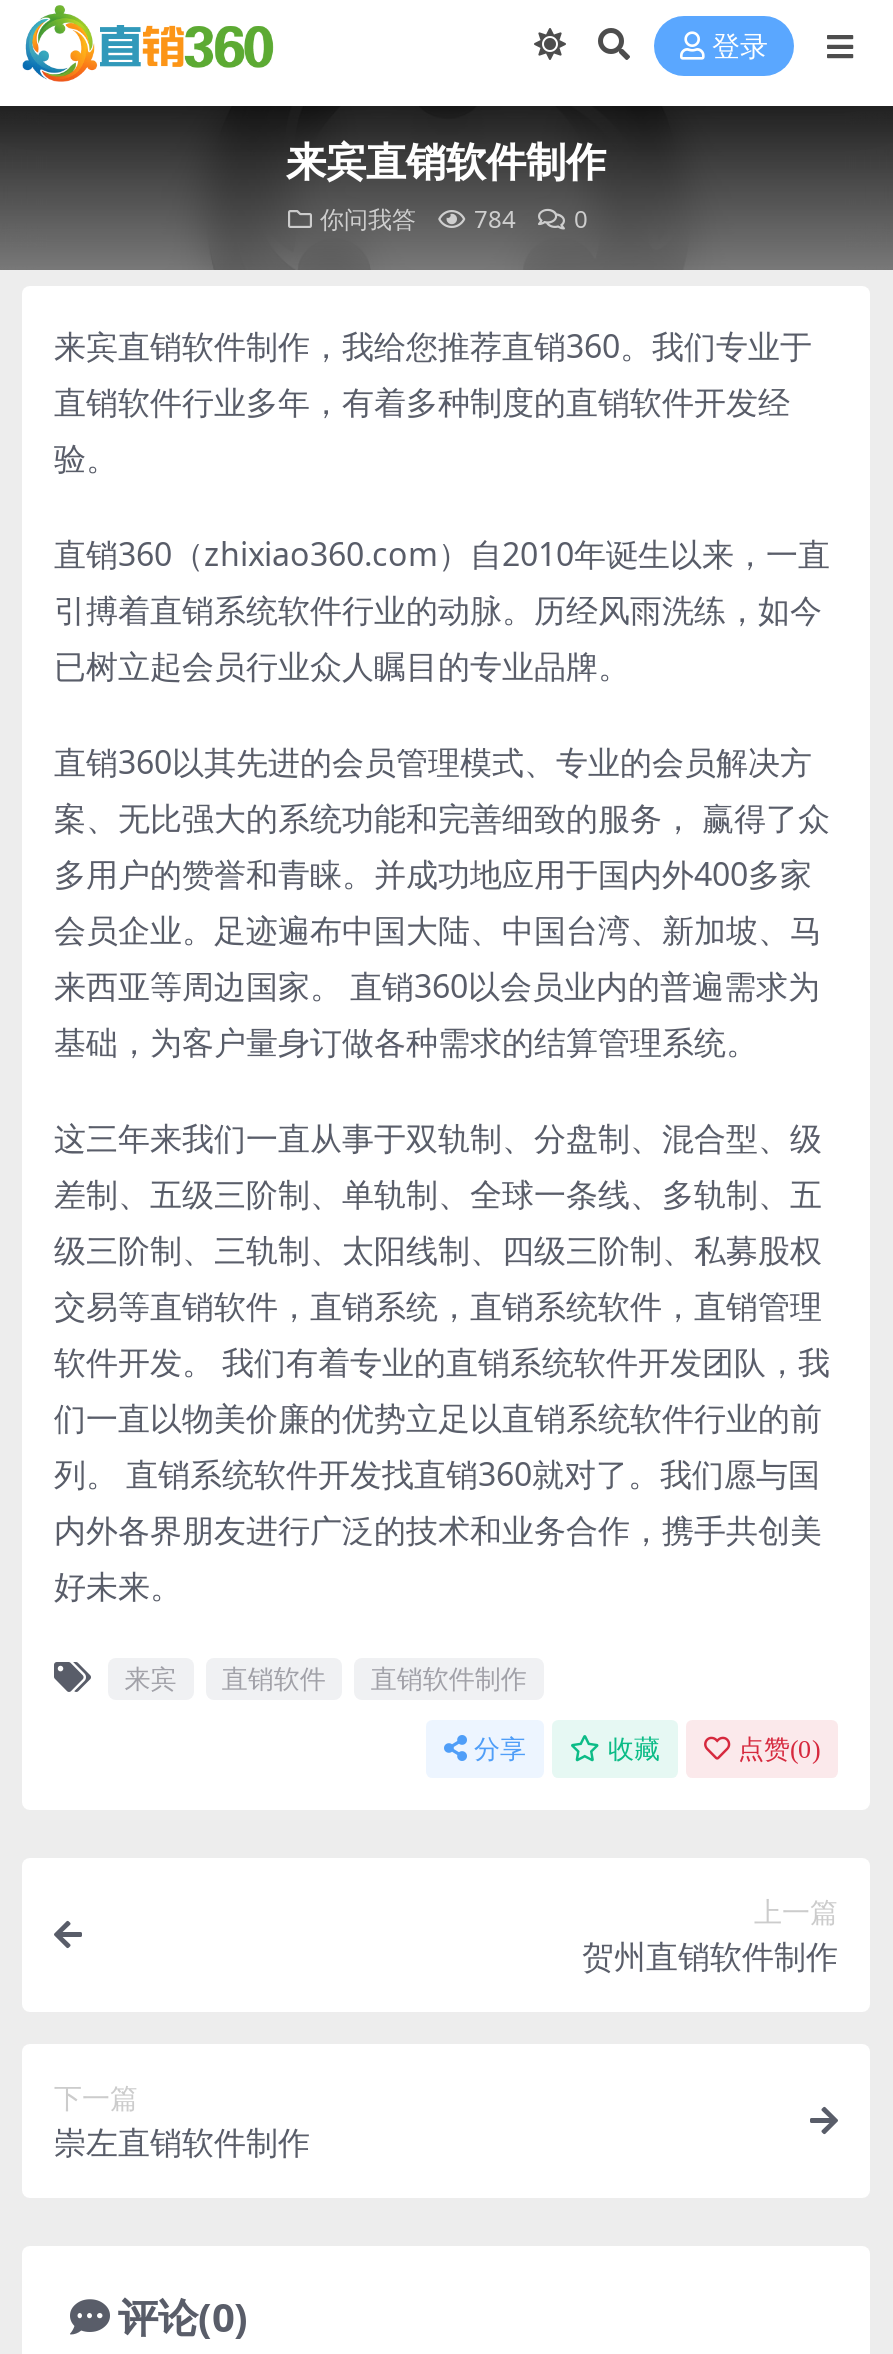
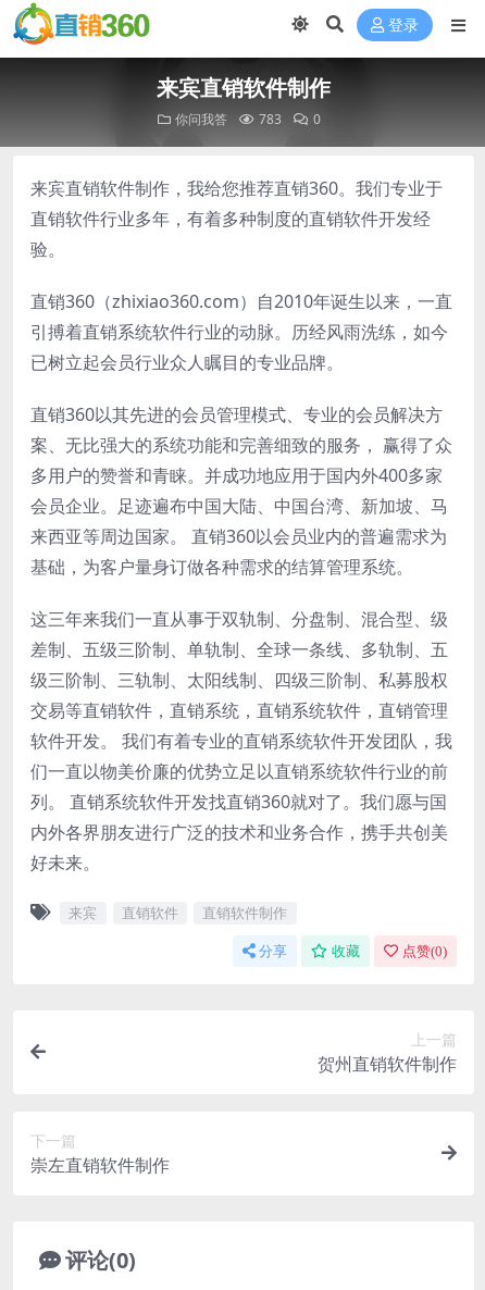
- 你问我答 784 0
+ 你问我答 783 0
